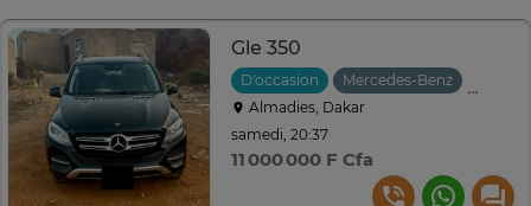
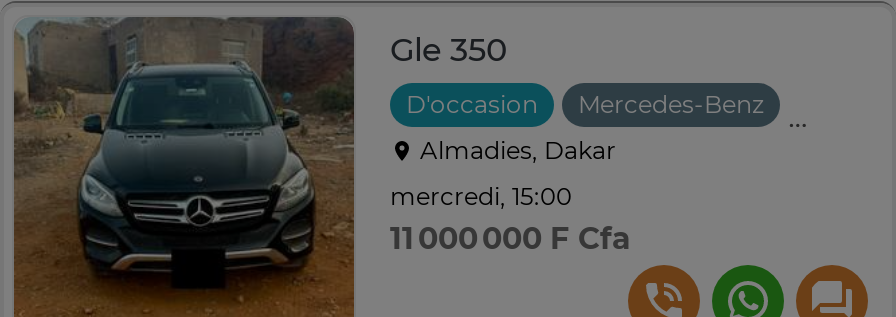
- samedi, 20:37
+ mercredi, 15:00
